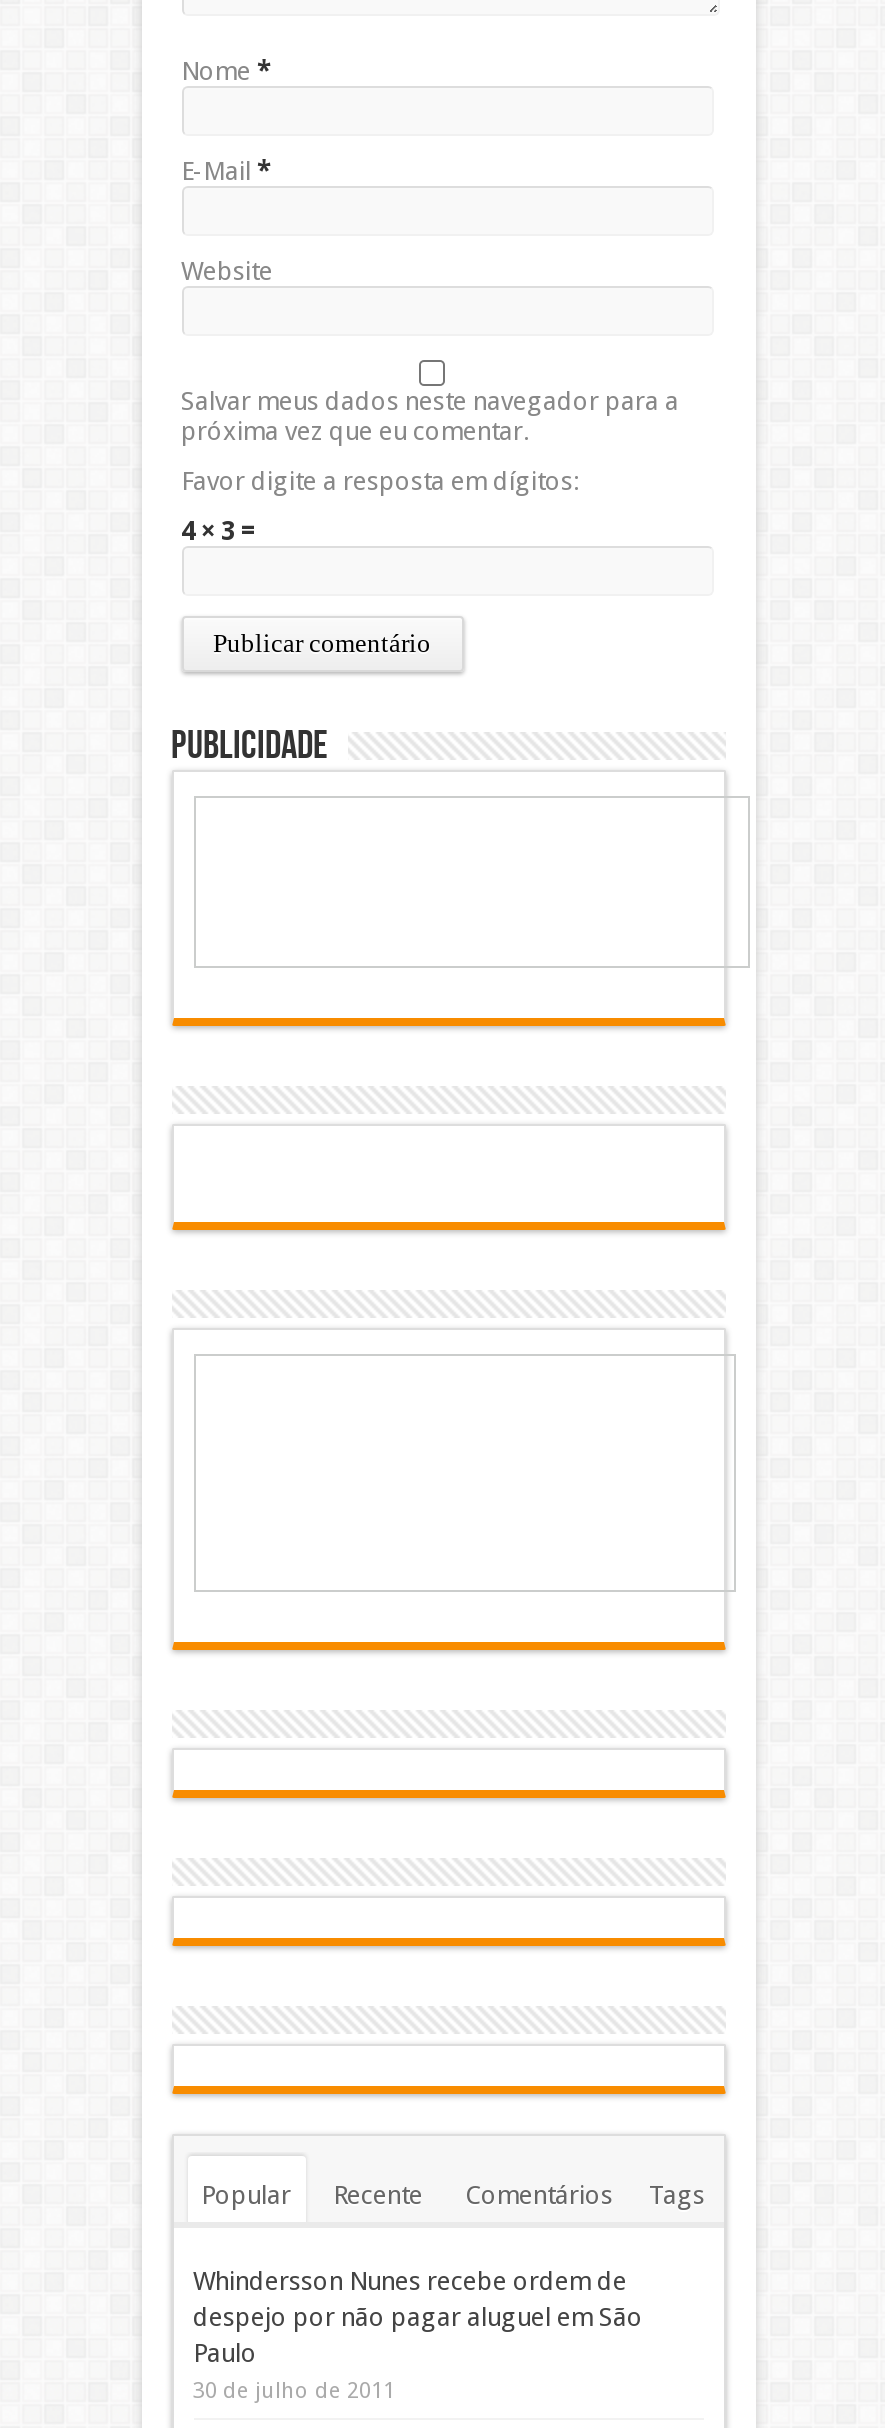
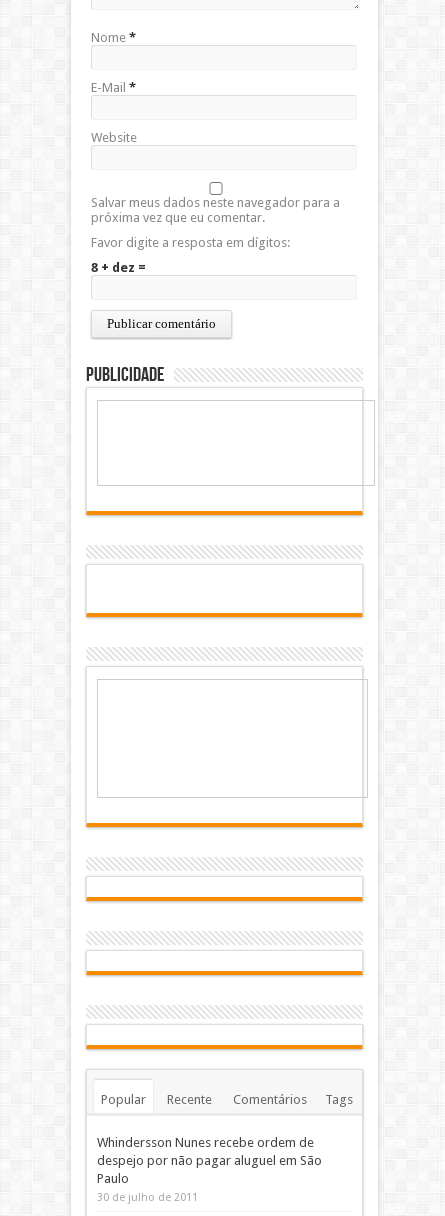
- 4 × 3 =
+ 8 + dez =
